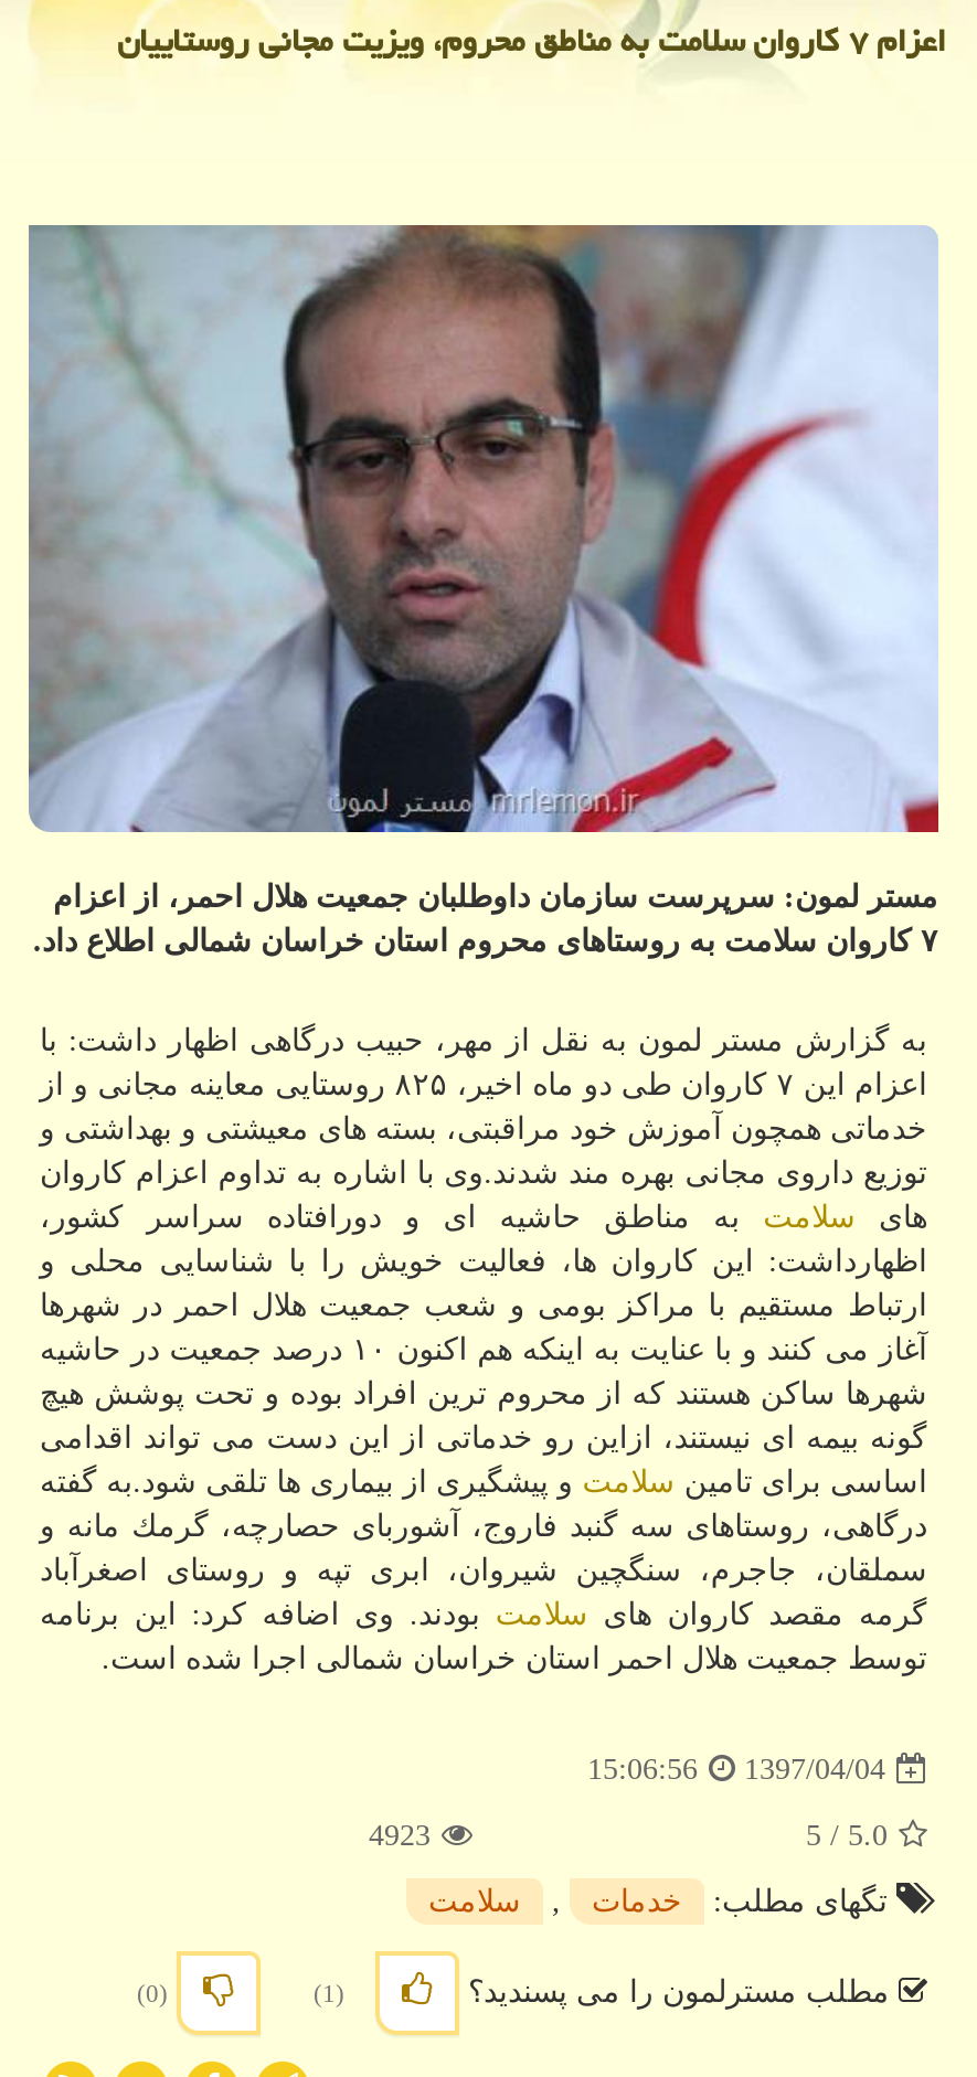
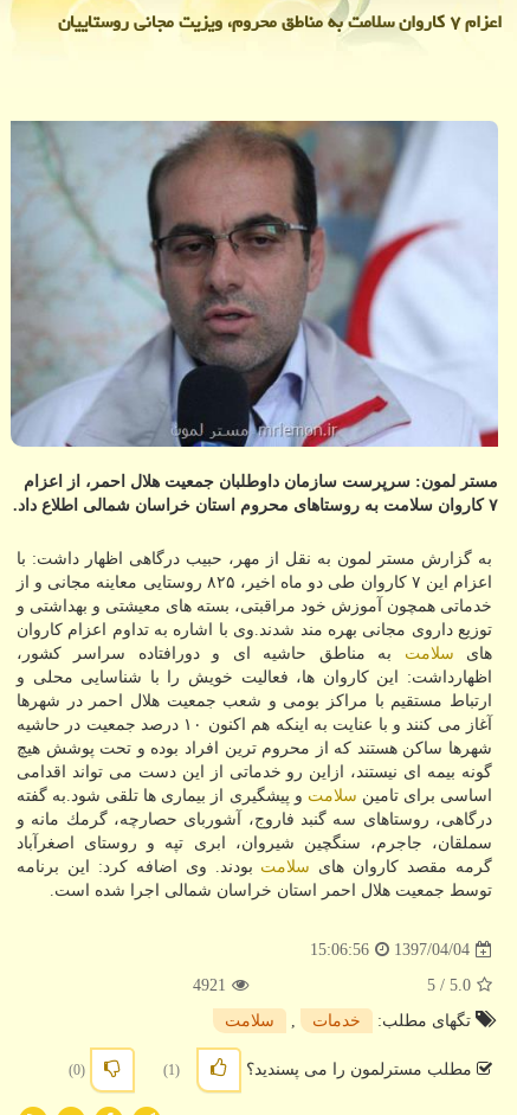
- 4923
+ 4921
